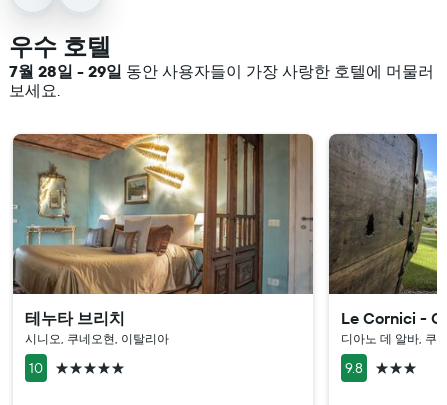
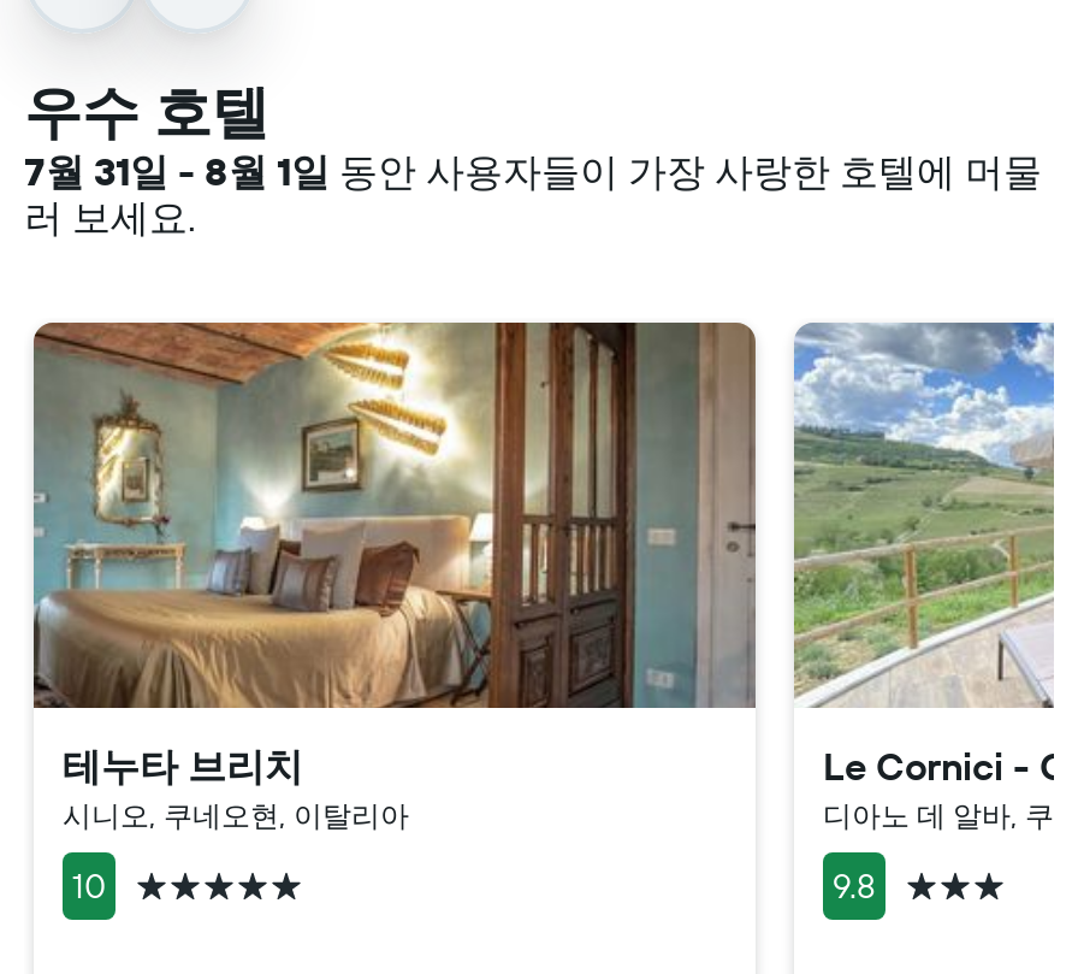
- 7월 28일 - 29일 동안 사용자들이 가장 사랑한 호텔에 머물러
- 보세요.
+ 7월 31일 - 8월 1일 동안 사용자들이 가장 사랑한 호텔에 머물
+ 러 보세요.

- [image]
+ [image]
